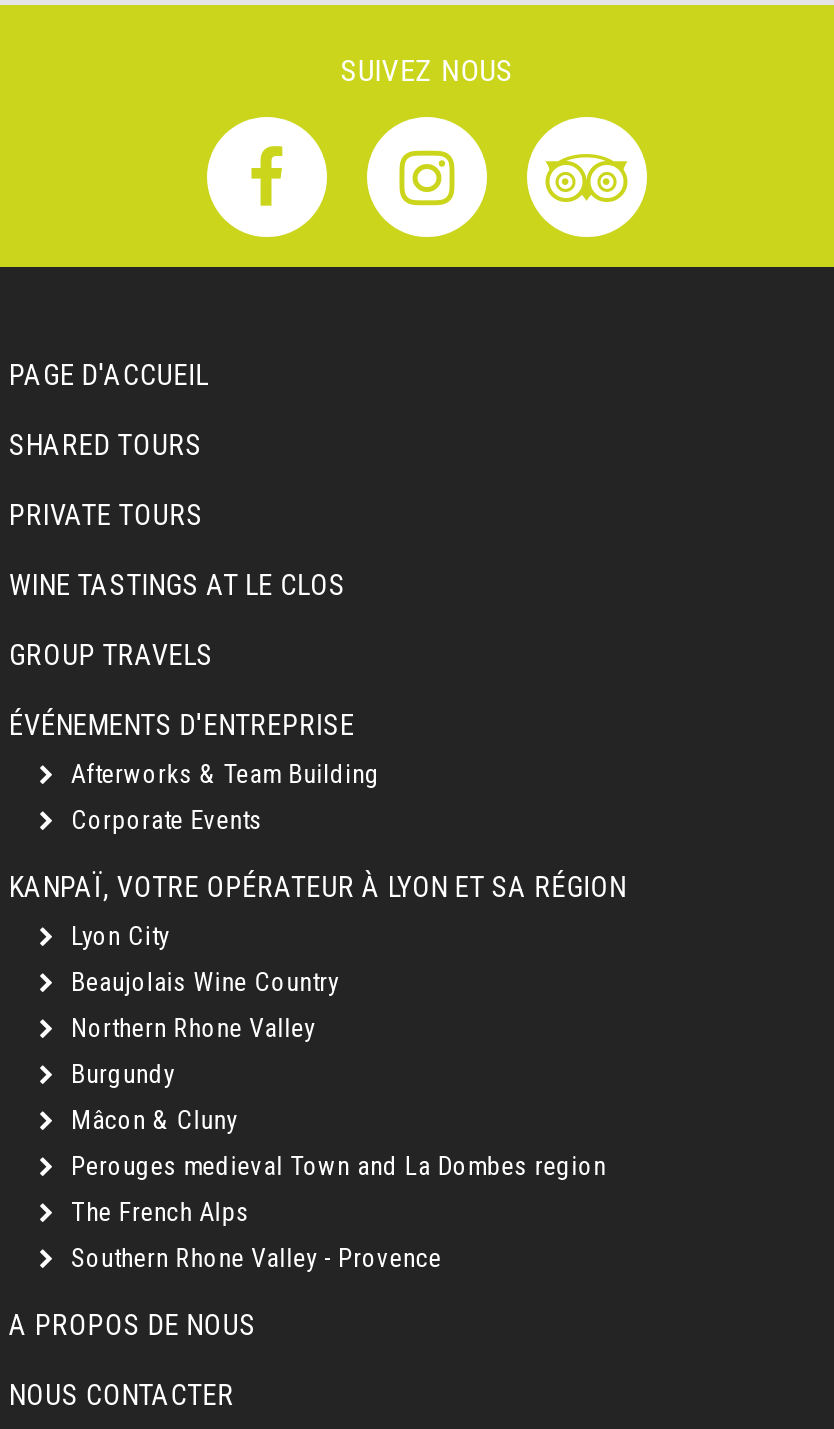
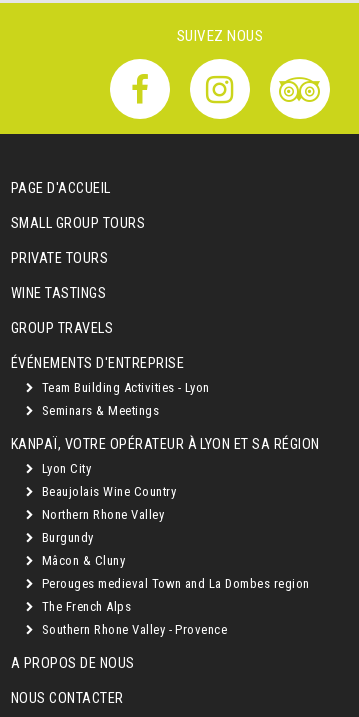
- SHARED TOURS
+ SMALL GROUP TOURS

- WINE TASTINGS AT LE CLOS
+ WINE TASTINGS

- Afterworks & Team Building
+ Team Building Activities - Lyon

- Corporate Events
+ Seminars & Meetings
